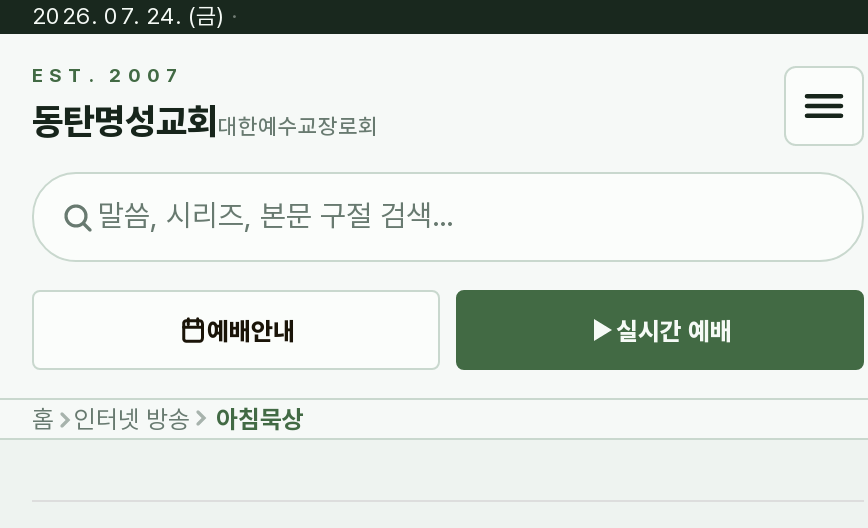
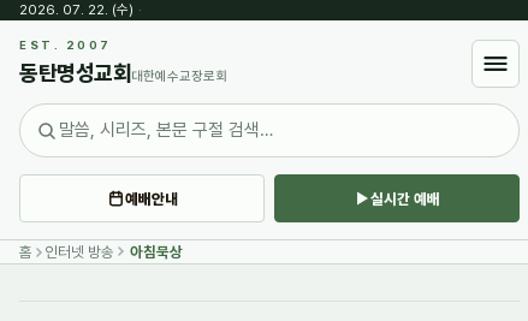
- 2026. 07. 24. (금) ·
+ 2026. 07. 22. (수) ·
